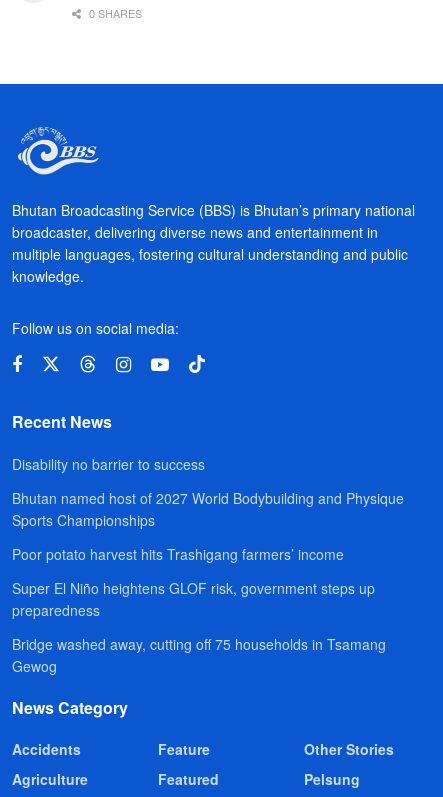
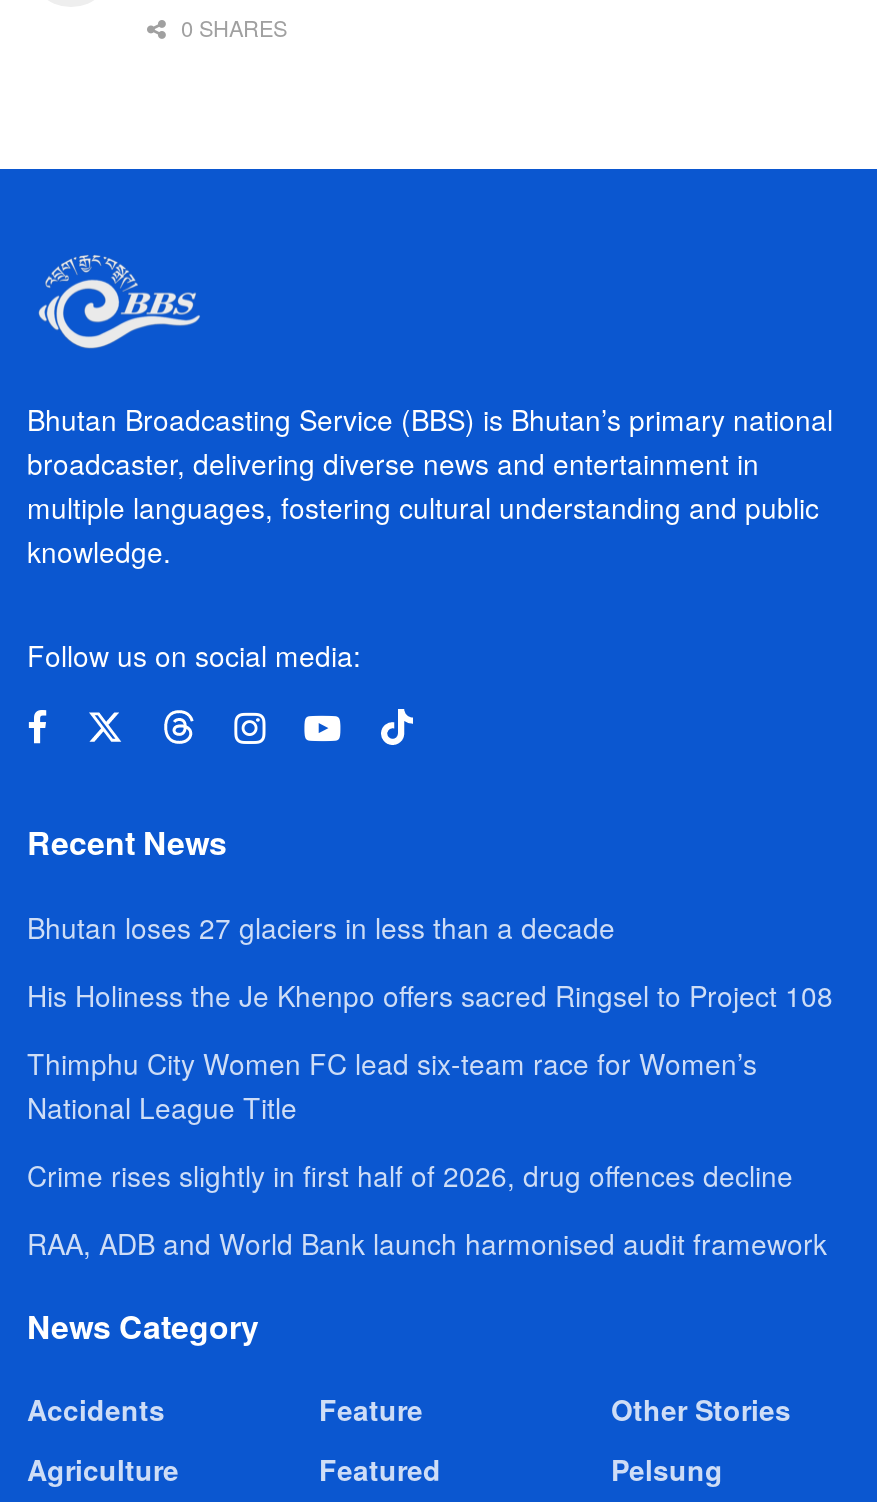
- Disability no barrier to success
+ Bhutan loses 27 glaciers in less than a decade

- Bhutan named host of 2027 World Bodybuilding and Physique
- Sports Championships
+ His Holiness the Je Khenpo offers sacred Ringsel to Project 108

- Poor potato harvest hits Trashigang farmers’ income
+ Thimphu City Women FC lead six-team race for Women’s
+ National League Title

- Super El Niño heightens GLOF risk, government steps up
- preparedness
+ Crime rises slightly in first half of 2026, drug offences decline

- Bridge washed away, cutting off 75 households in Tsamang
- Gewog
+ RAA, ADB and World Bank launch harmonised audit framework
